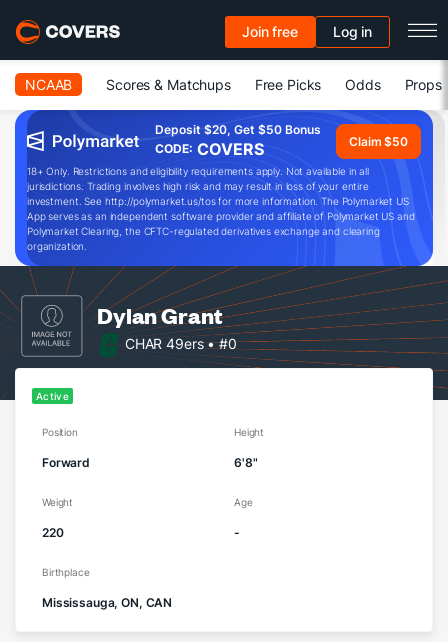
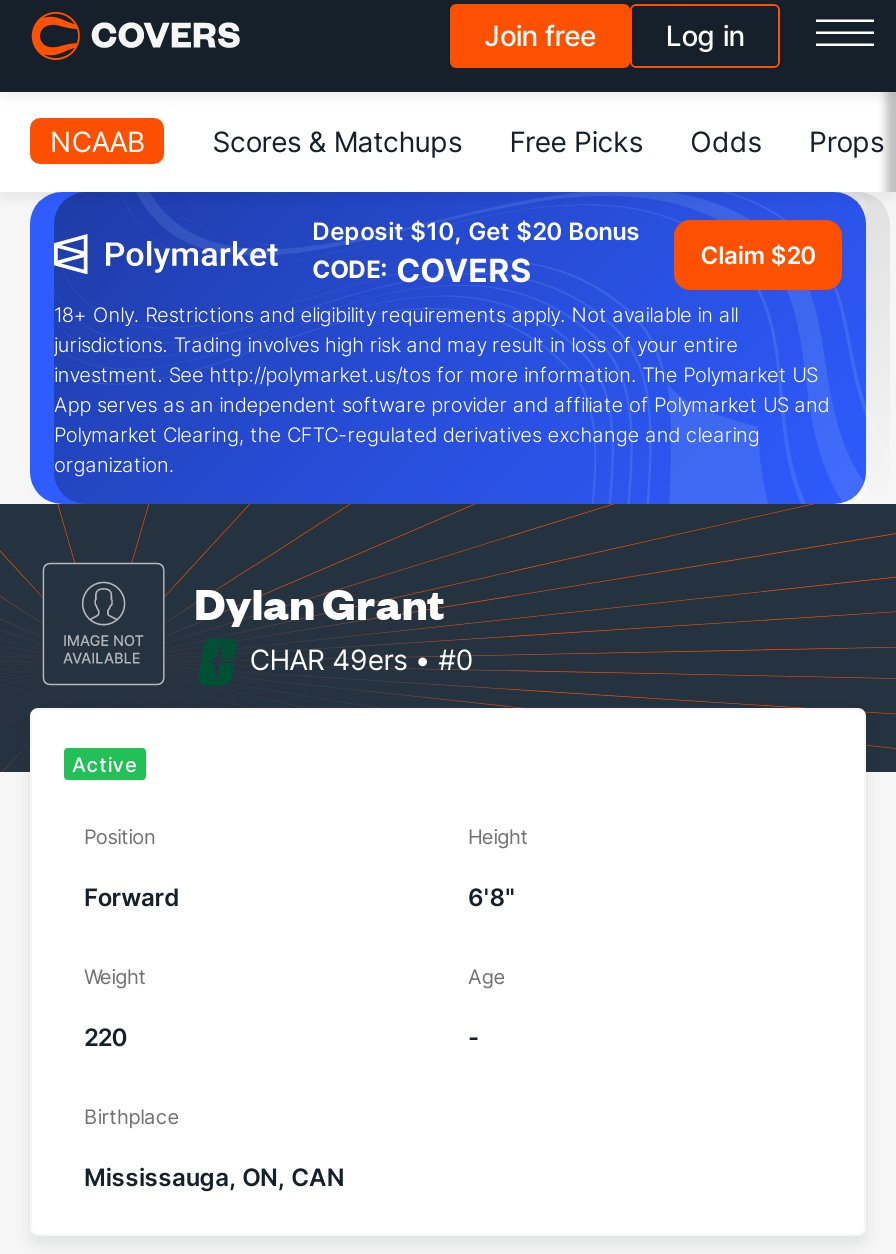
- Deposit $20, Get $50 Bonus
+ Deposit $10, Get $20 Bonus

- Claim $50
+ Claim $20
